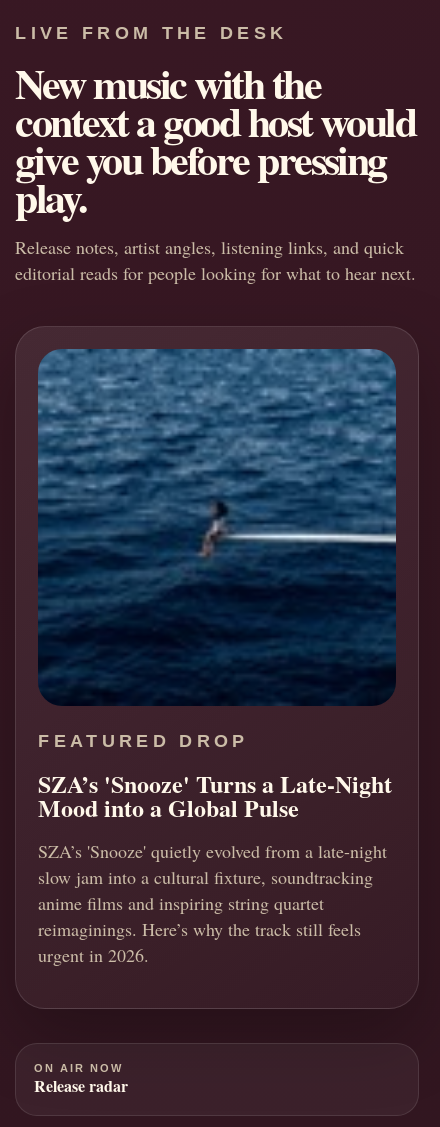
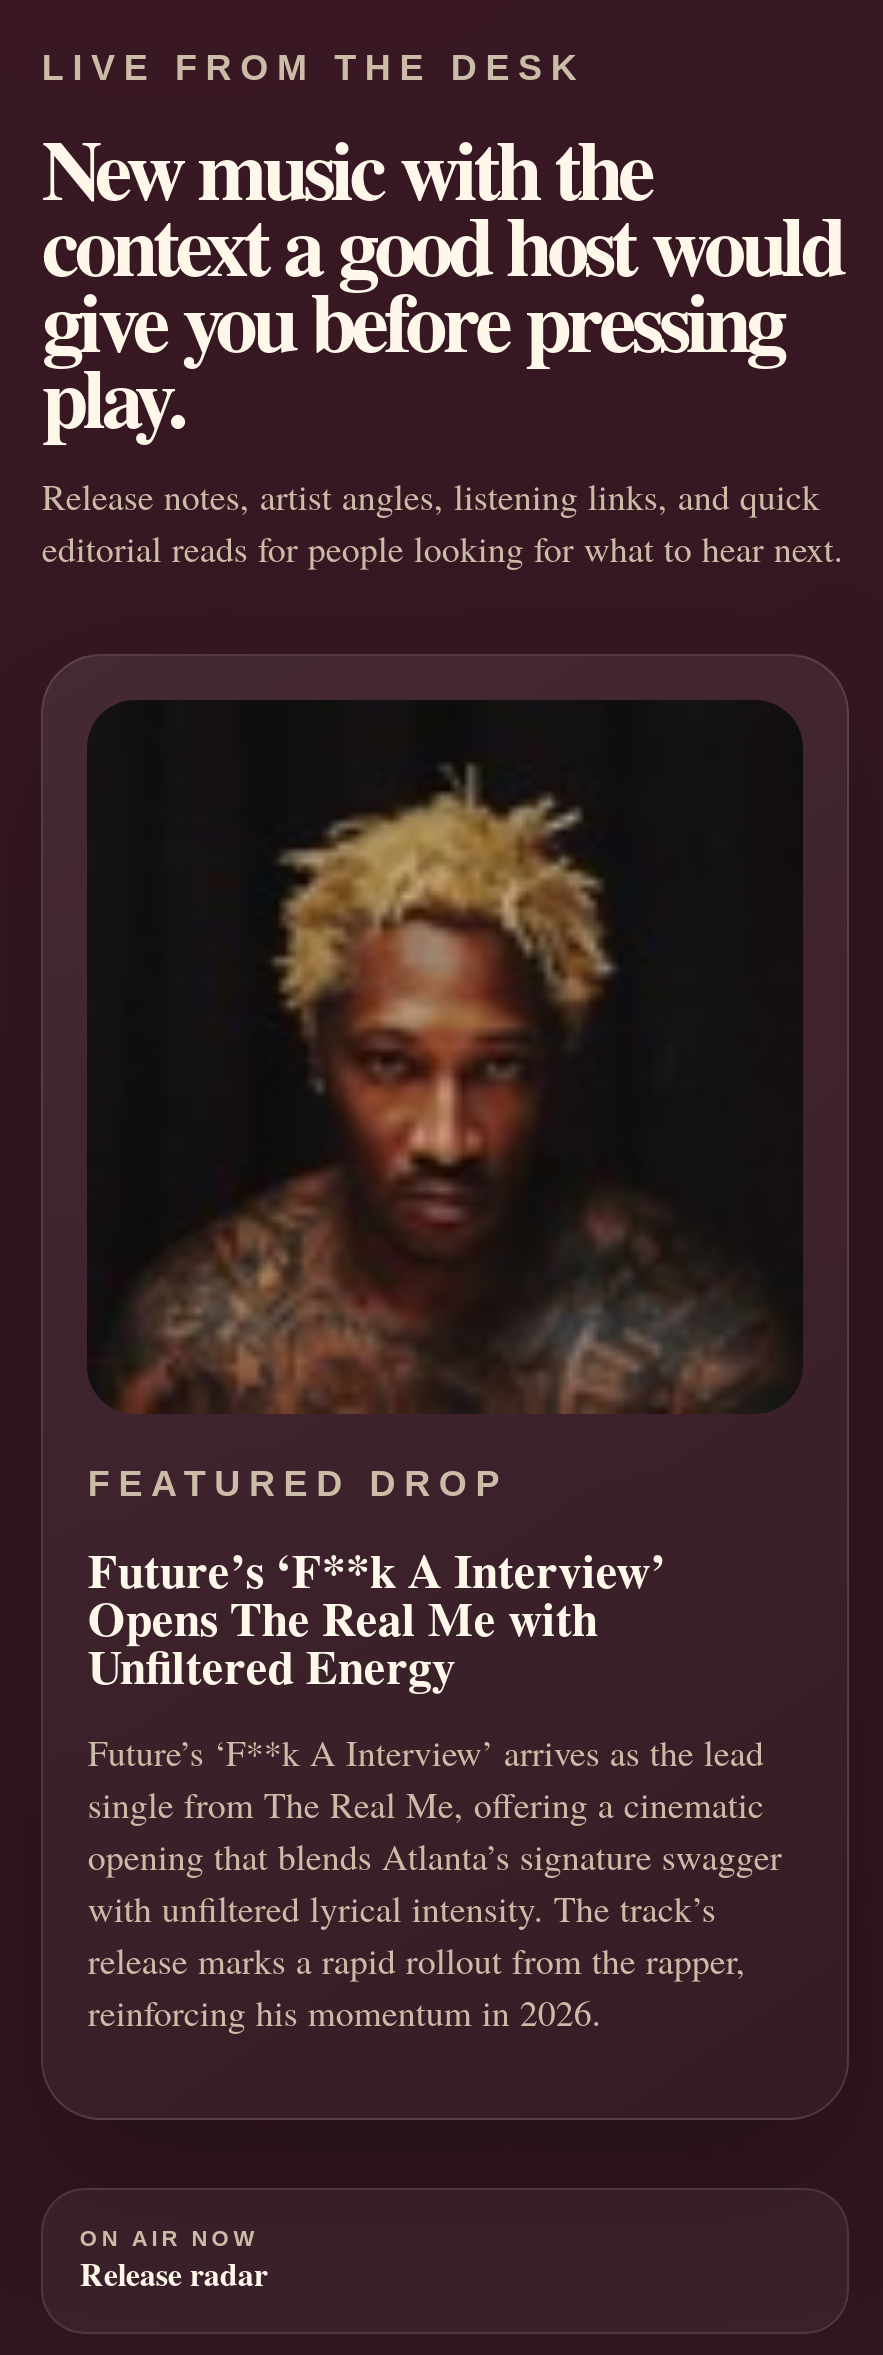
- [image]
+ [image]

- SZA’s 'Snooze' Turns a Late-Night
- Mood into a Global Pulse
- SZA’s 'Snooze' quietly evolved from a late-night
- slow jam into a cultural fixture, soundtracking
- anime films and inspiring string quartet
- reimaginings. Here’s why the track still feels
- urgent in 2026.
+ Future’s ‘F**k A Interview’
+ Opens The Real Me with
+ Unfiltered Energy
+ Future’s ‘F**k A Interview’ arrives as the lead
+ single from The Real Me, offering a cinematic
+ opening that blends Atlanta’s signature swagger
+ with unfiltered lyrical intensity. The track’s
+ release marks a rapid rollout from the rapper,
+ reinforcing his momentum in 2026.
